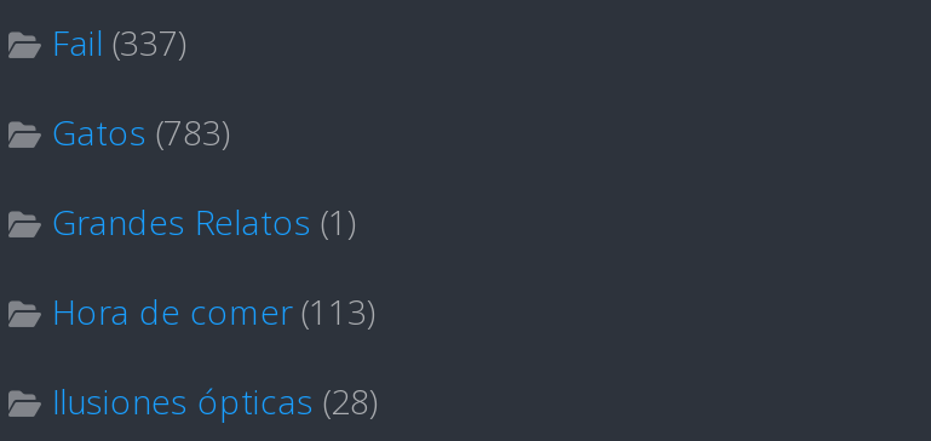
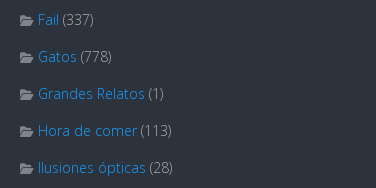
- Gatos (783)
+ Gatos (778)
